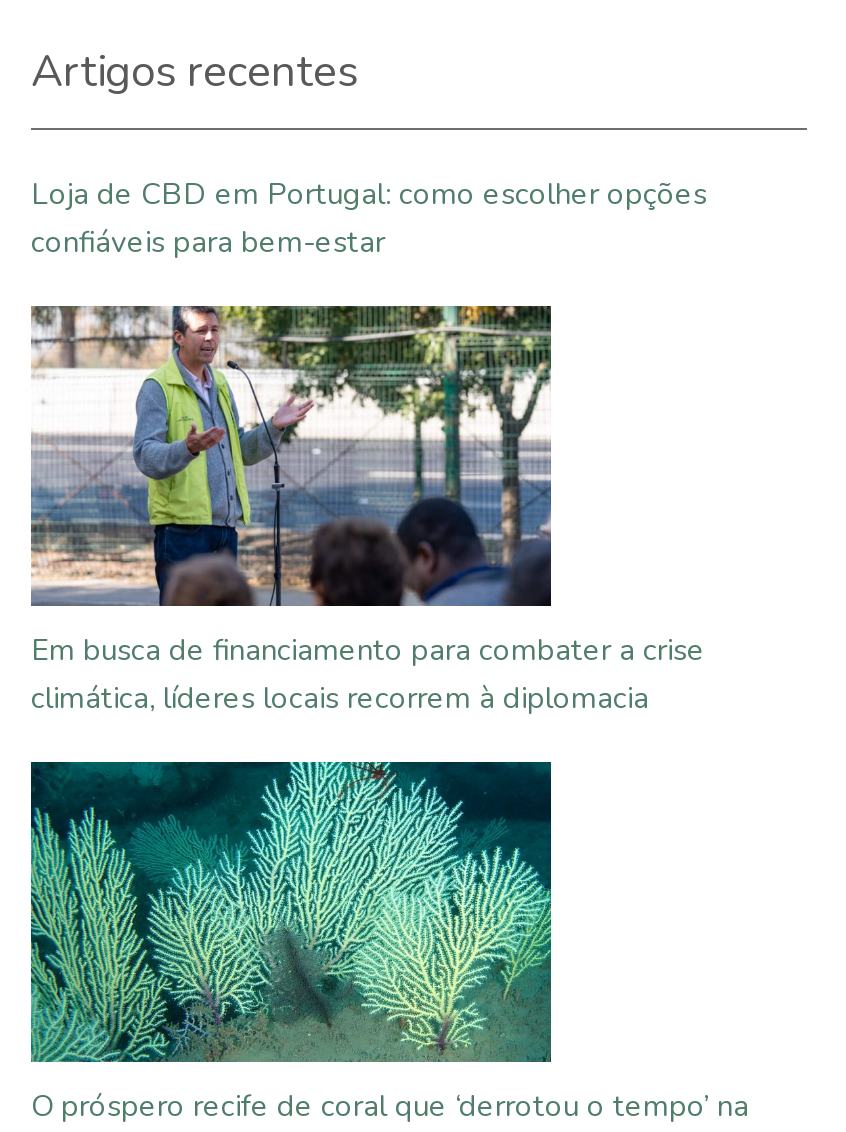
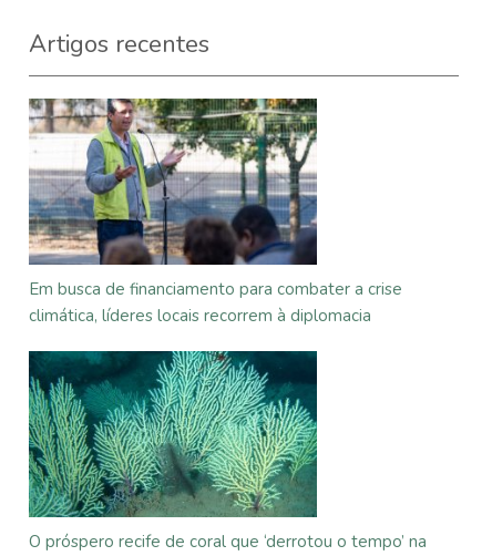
- Loja de CBD em Portugal: como escolher opções
- confiáveis para bem-estar
